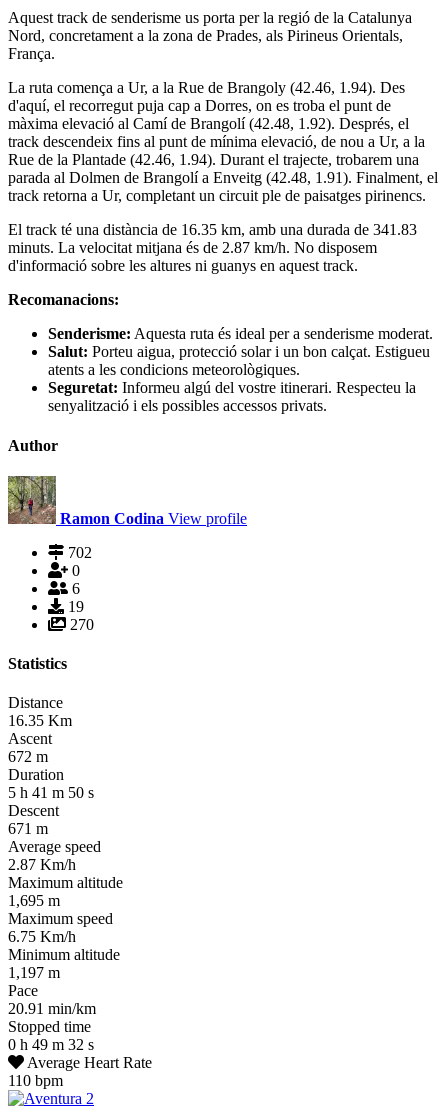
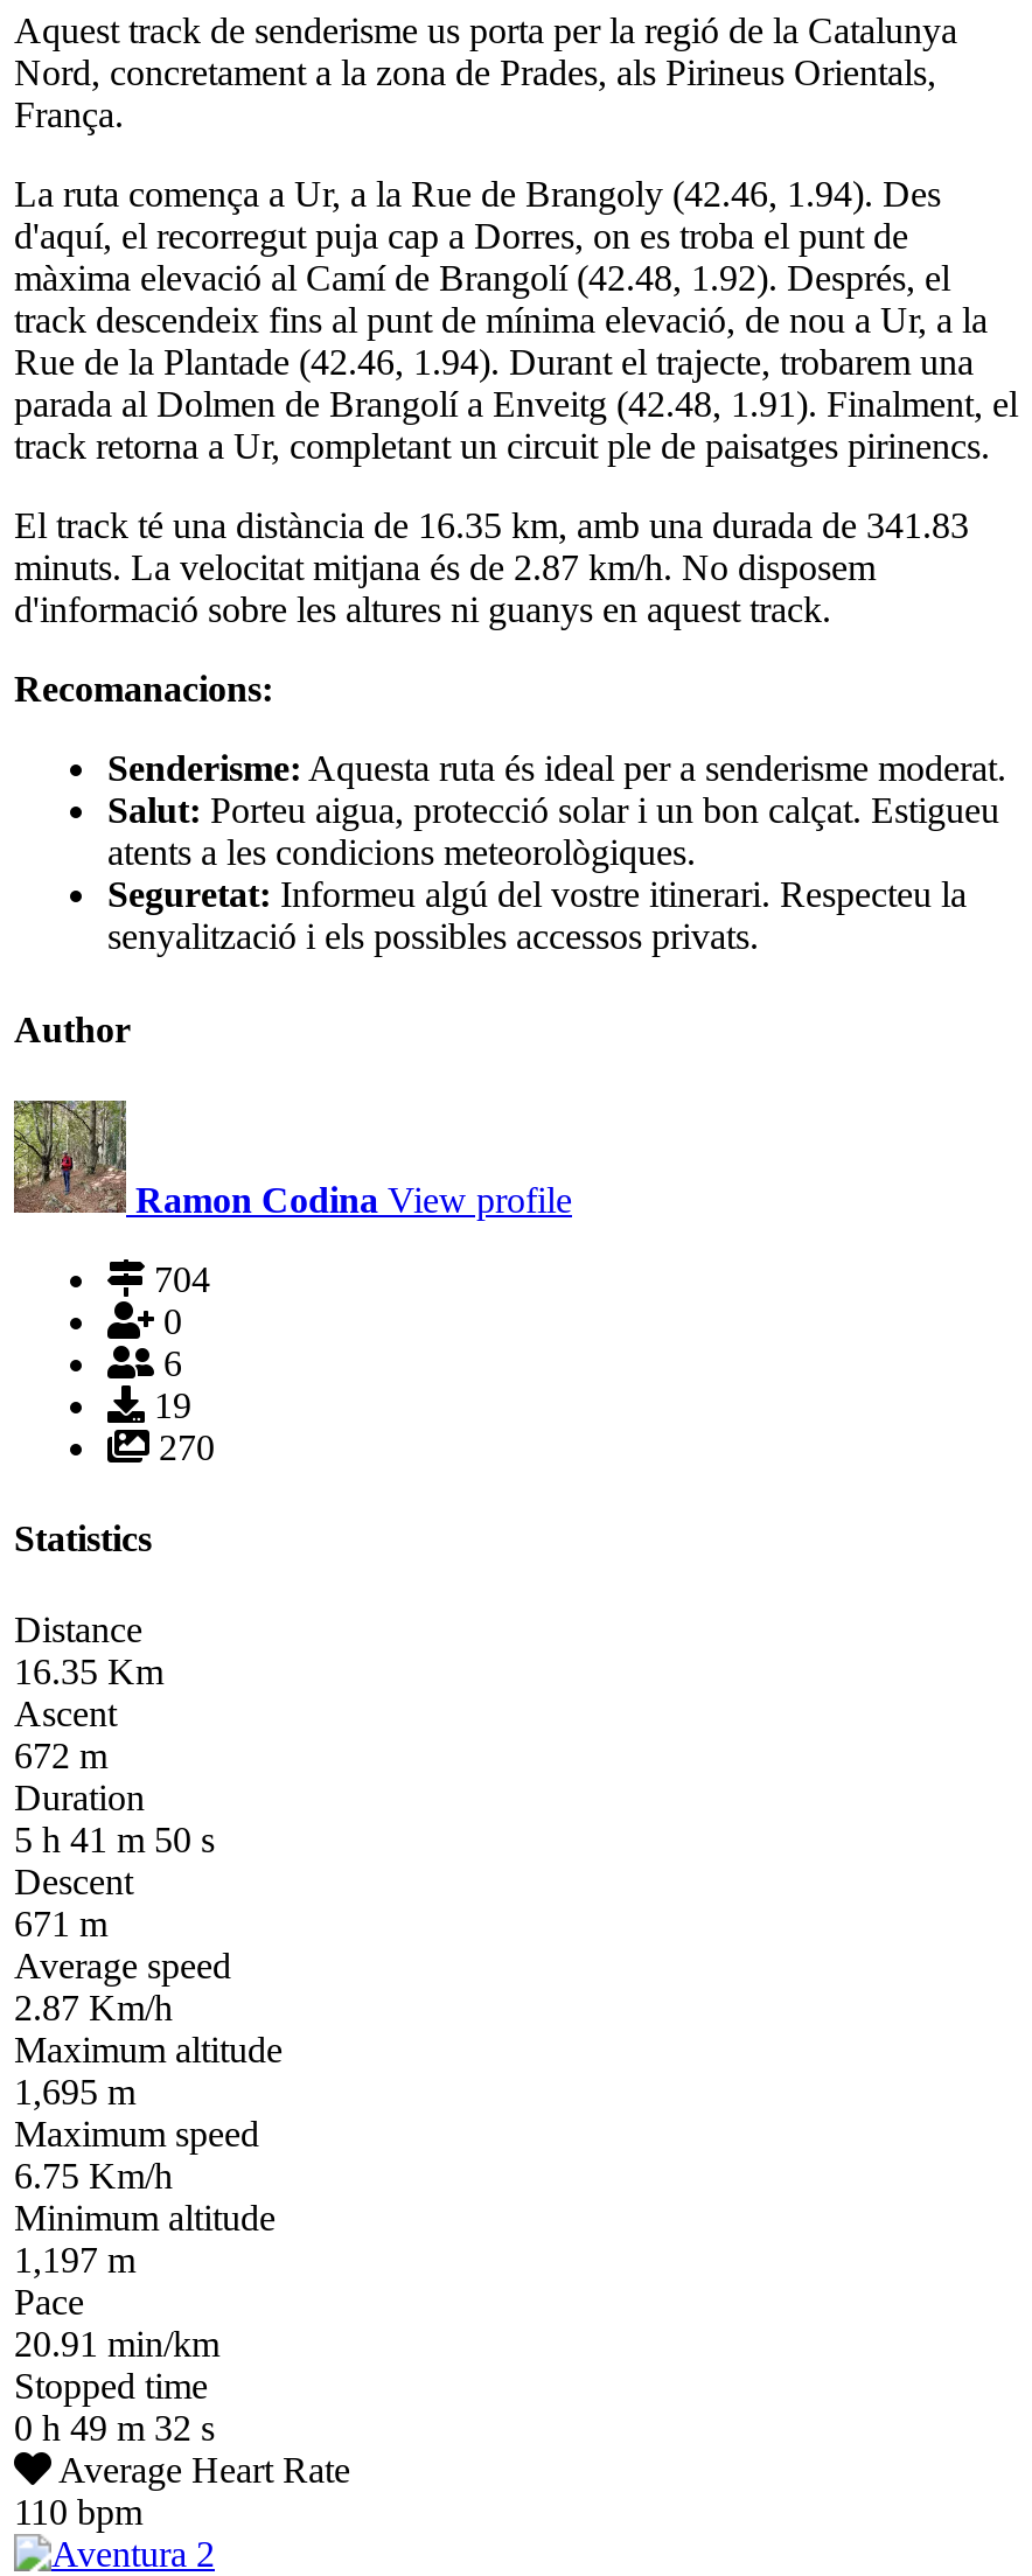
- 702
+ 704
